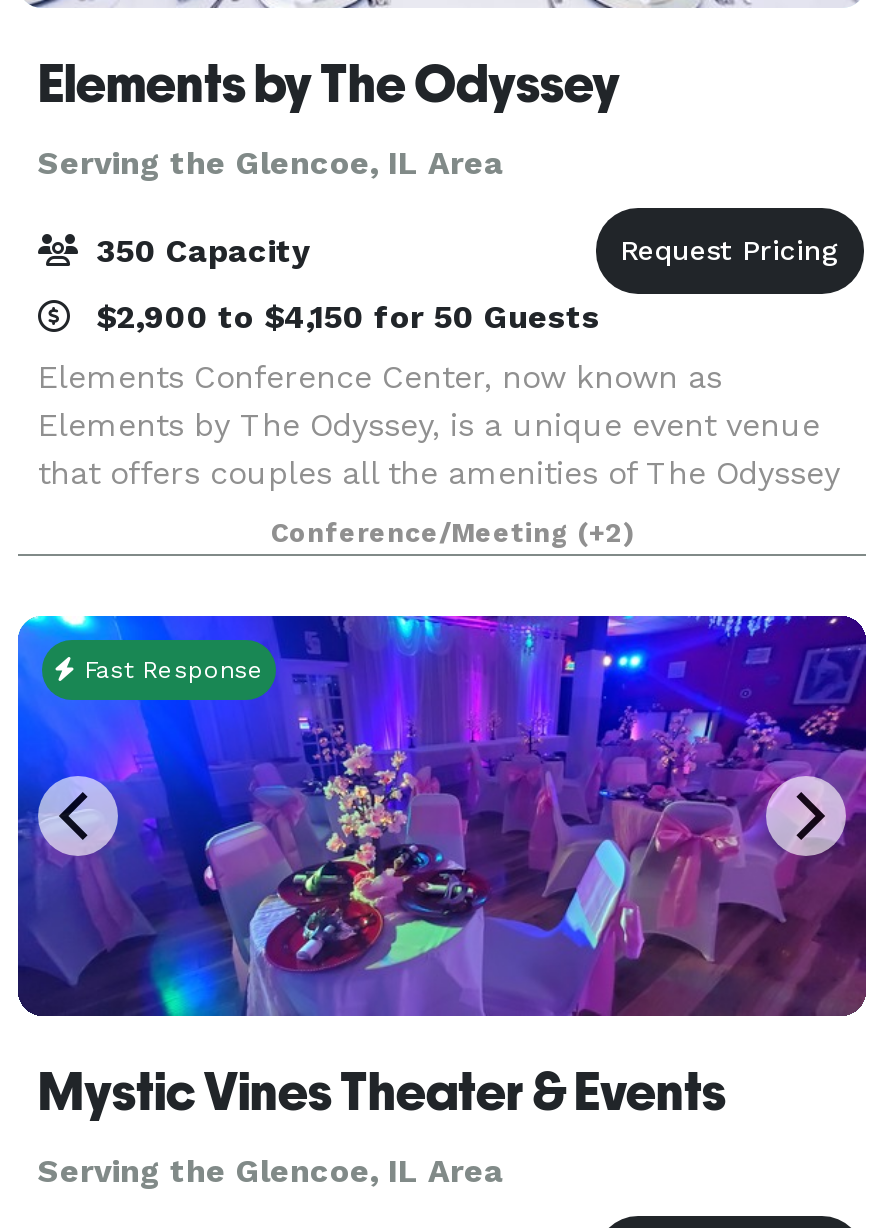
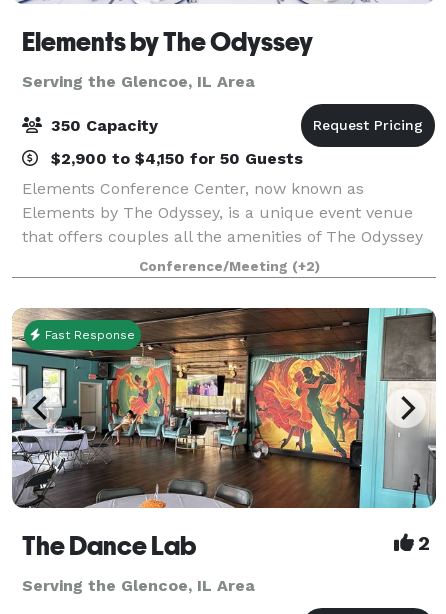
- [image]
- Mystic Vines Theater & Events
+ [image]
+ The Dance Lab
+ 2
